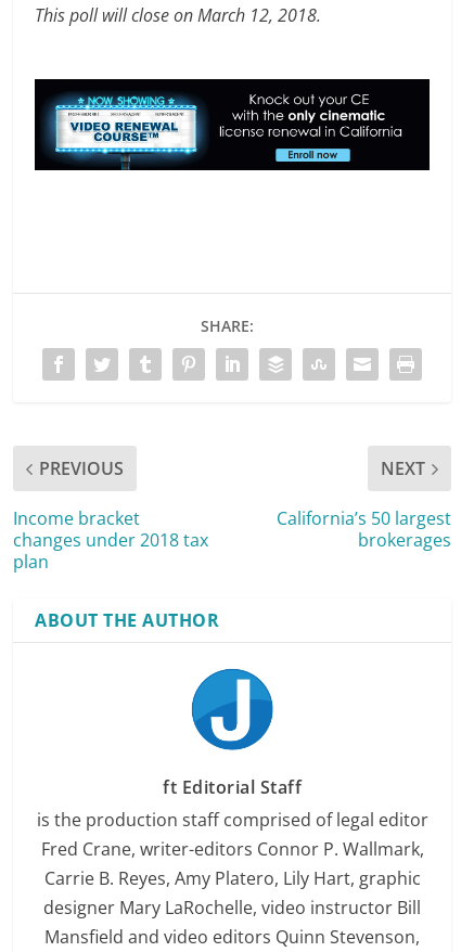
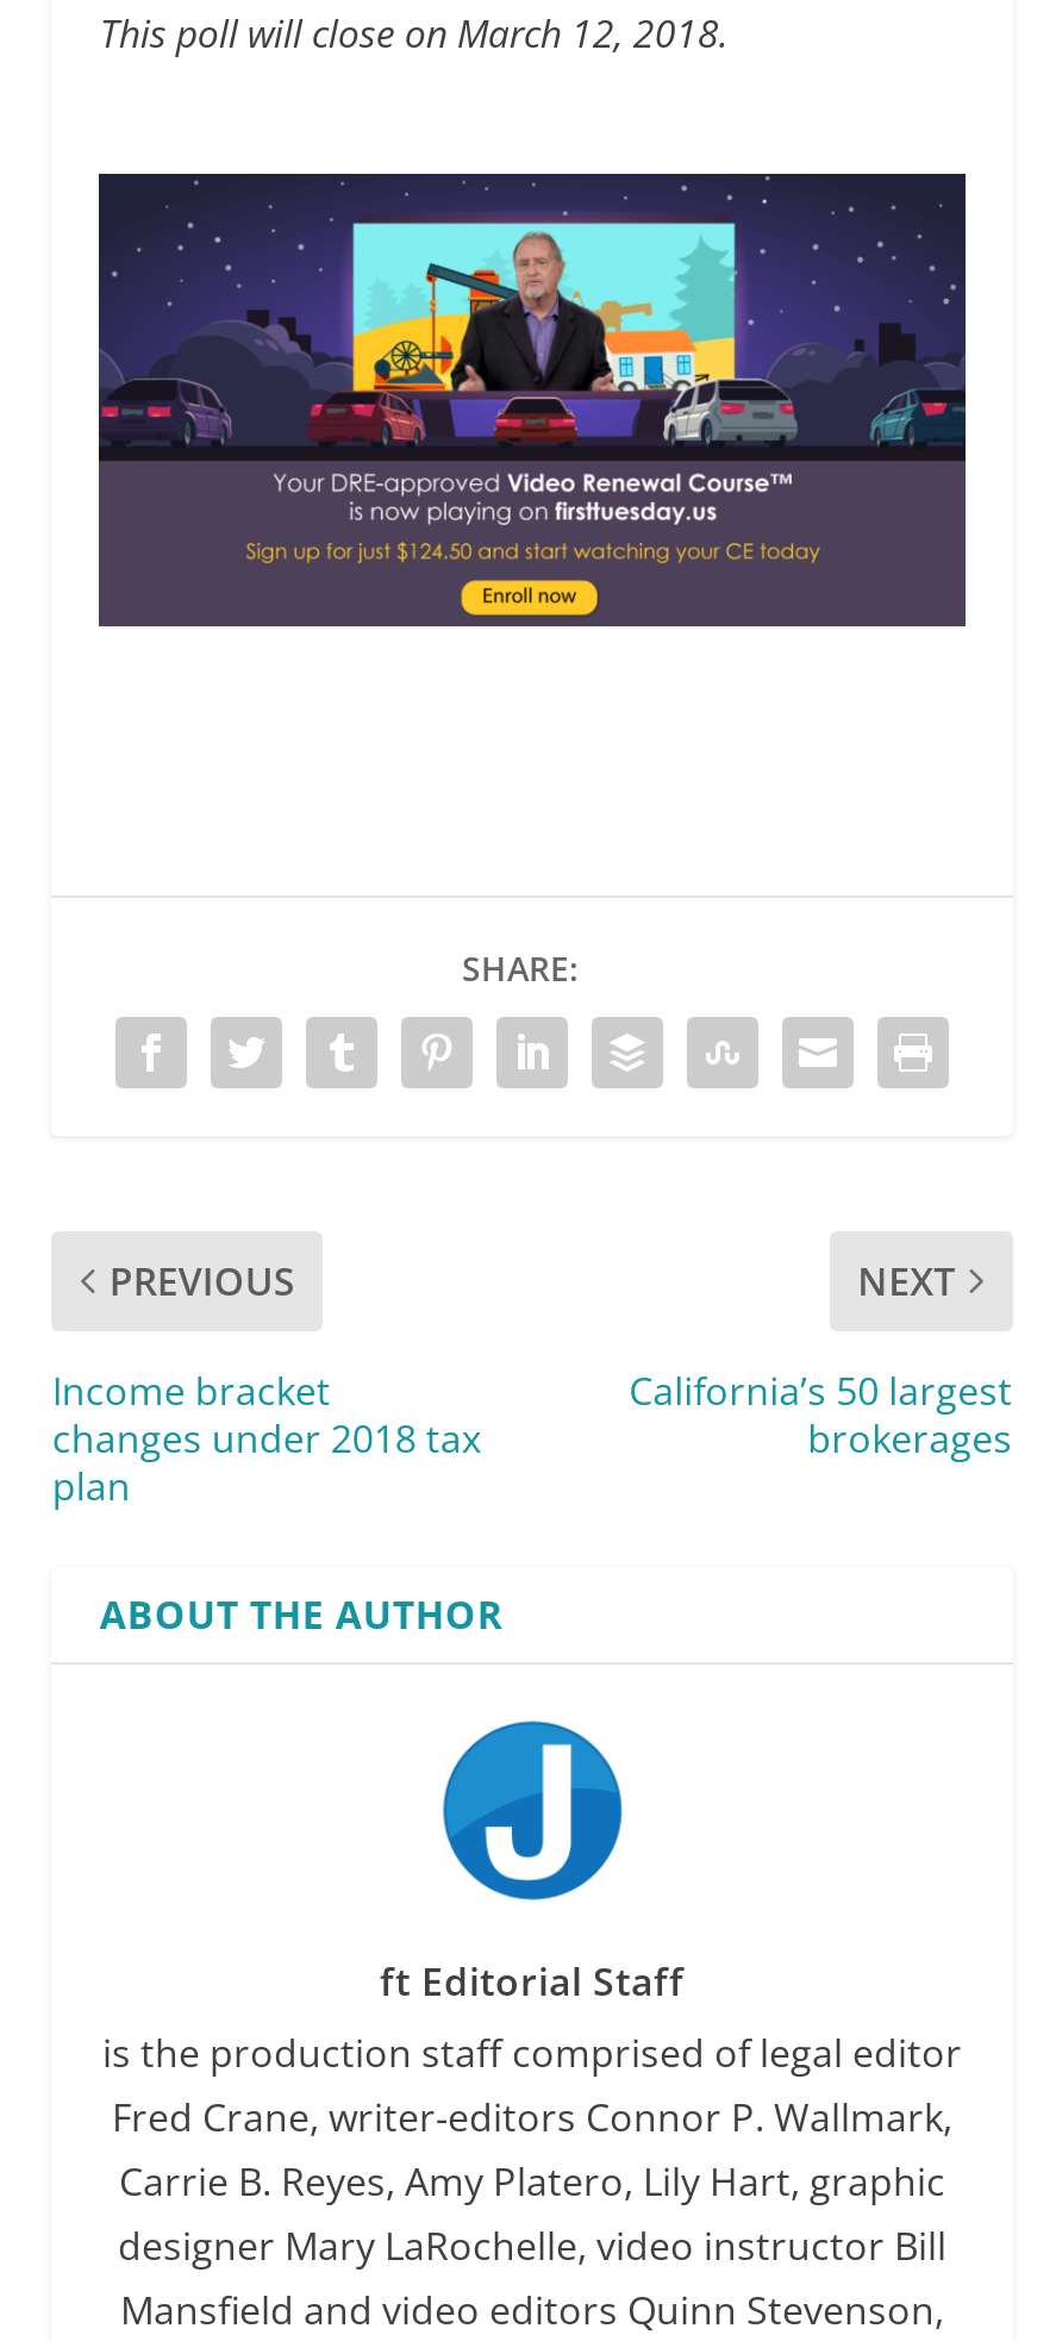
- [image]
+ [image]
